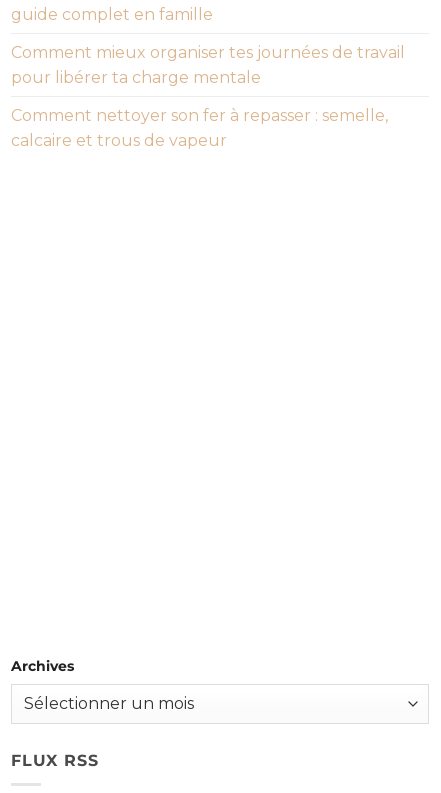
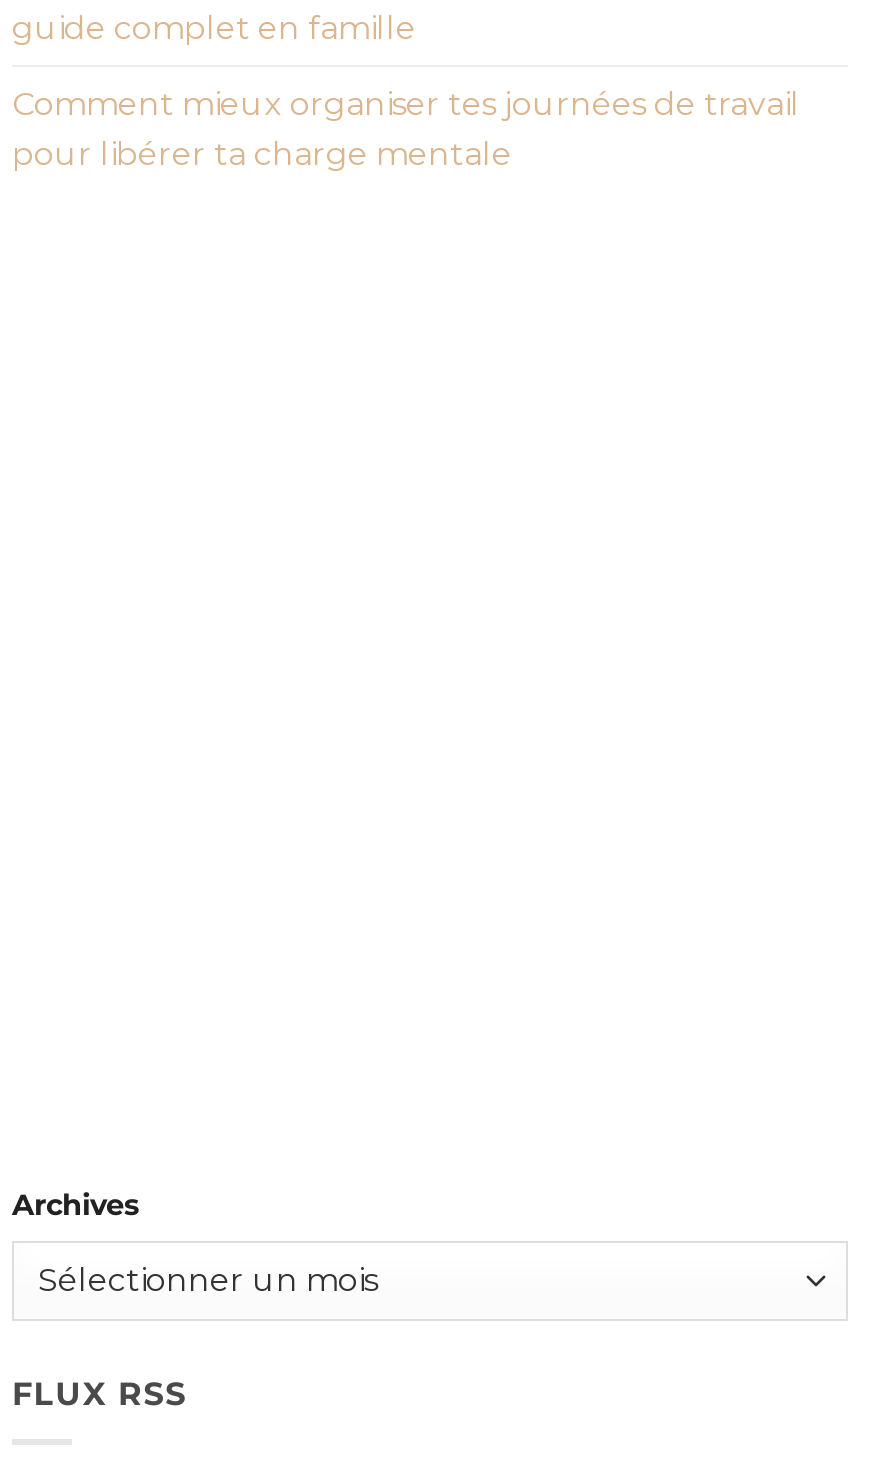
- Comment nettoyer son fer à repasser : semelle,
- calcaire et trous de vapeur
